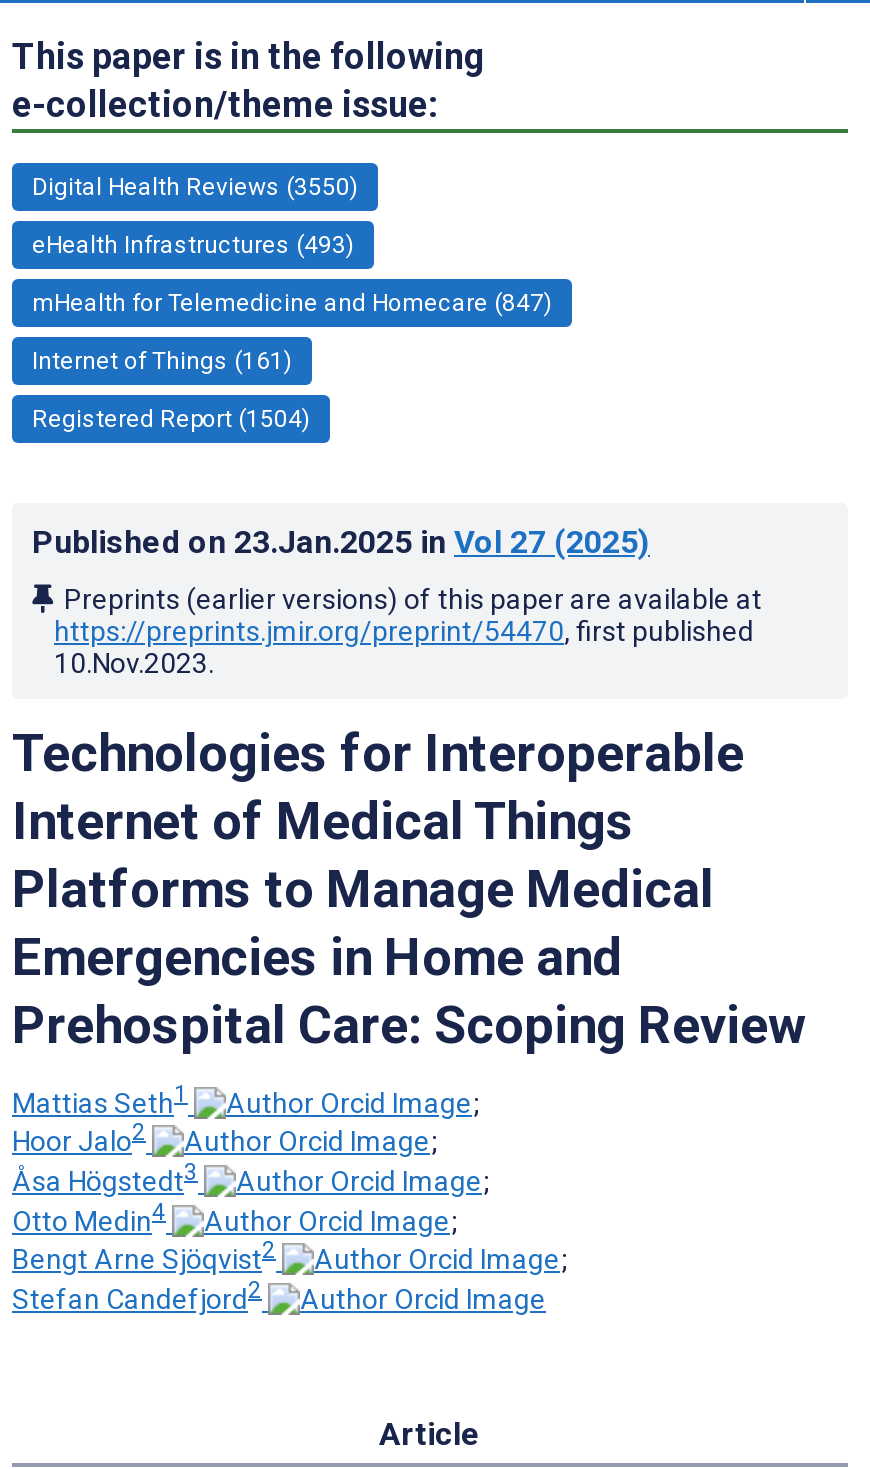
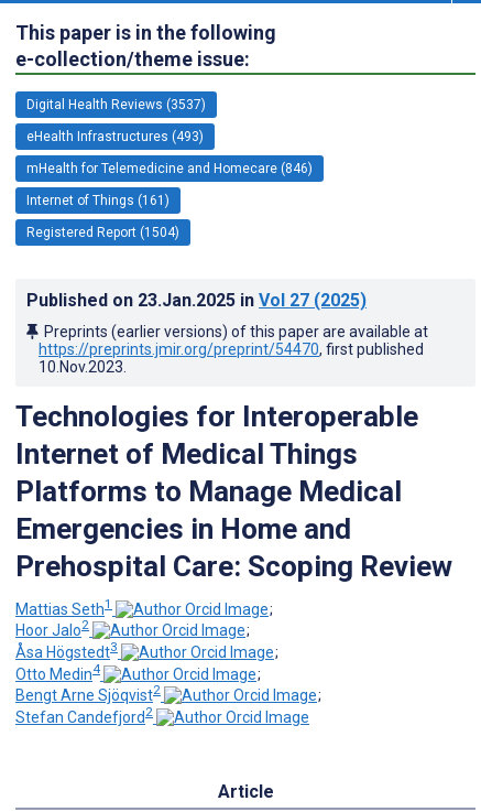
- Digital Health Reviews (3550)
+ Digital Health Reviews (3537)

- mHealth for Telemedicine and Homecare (847)
+ mHealth for Telemedicine and Homecare (846)
